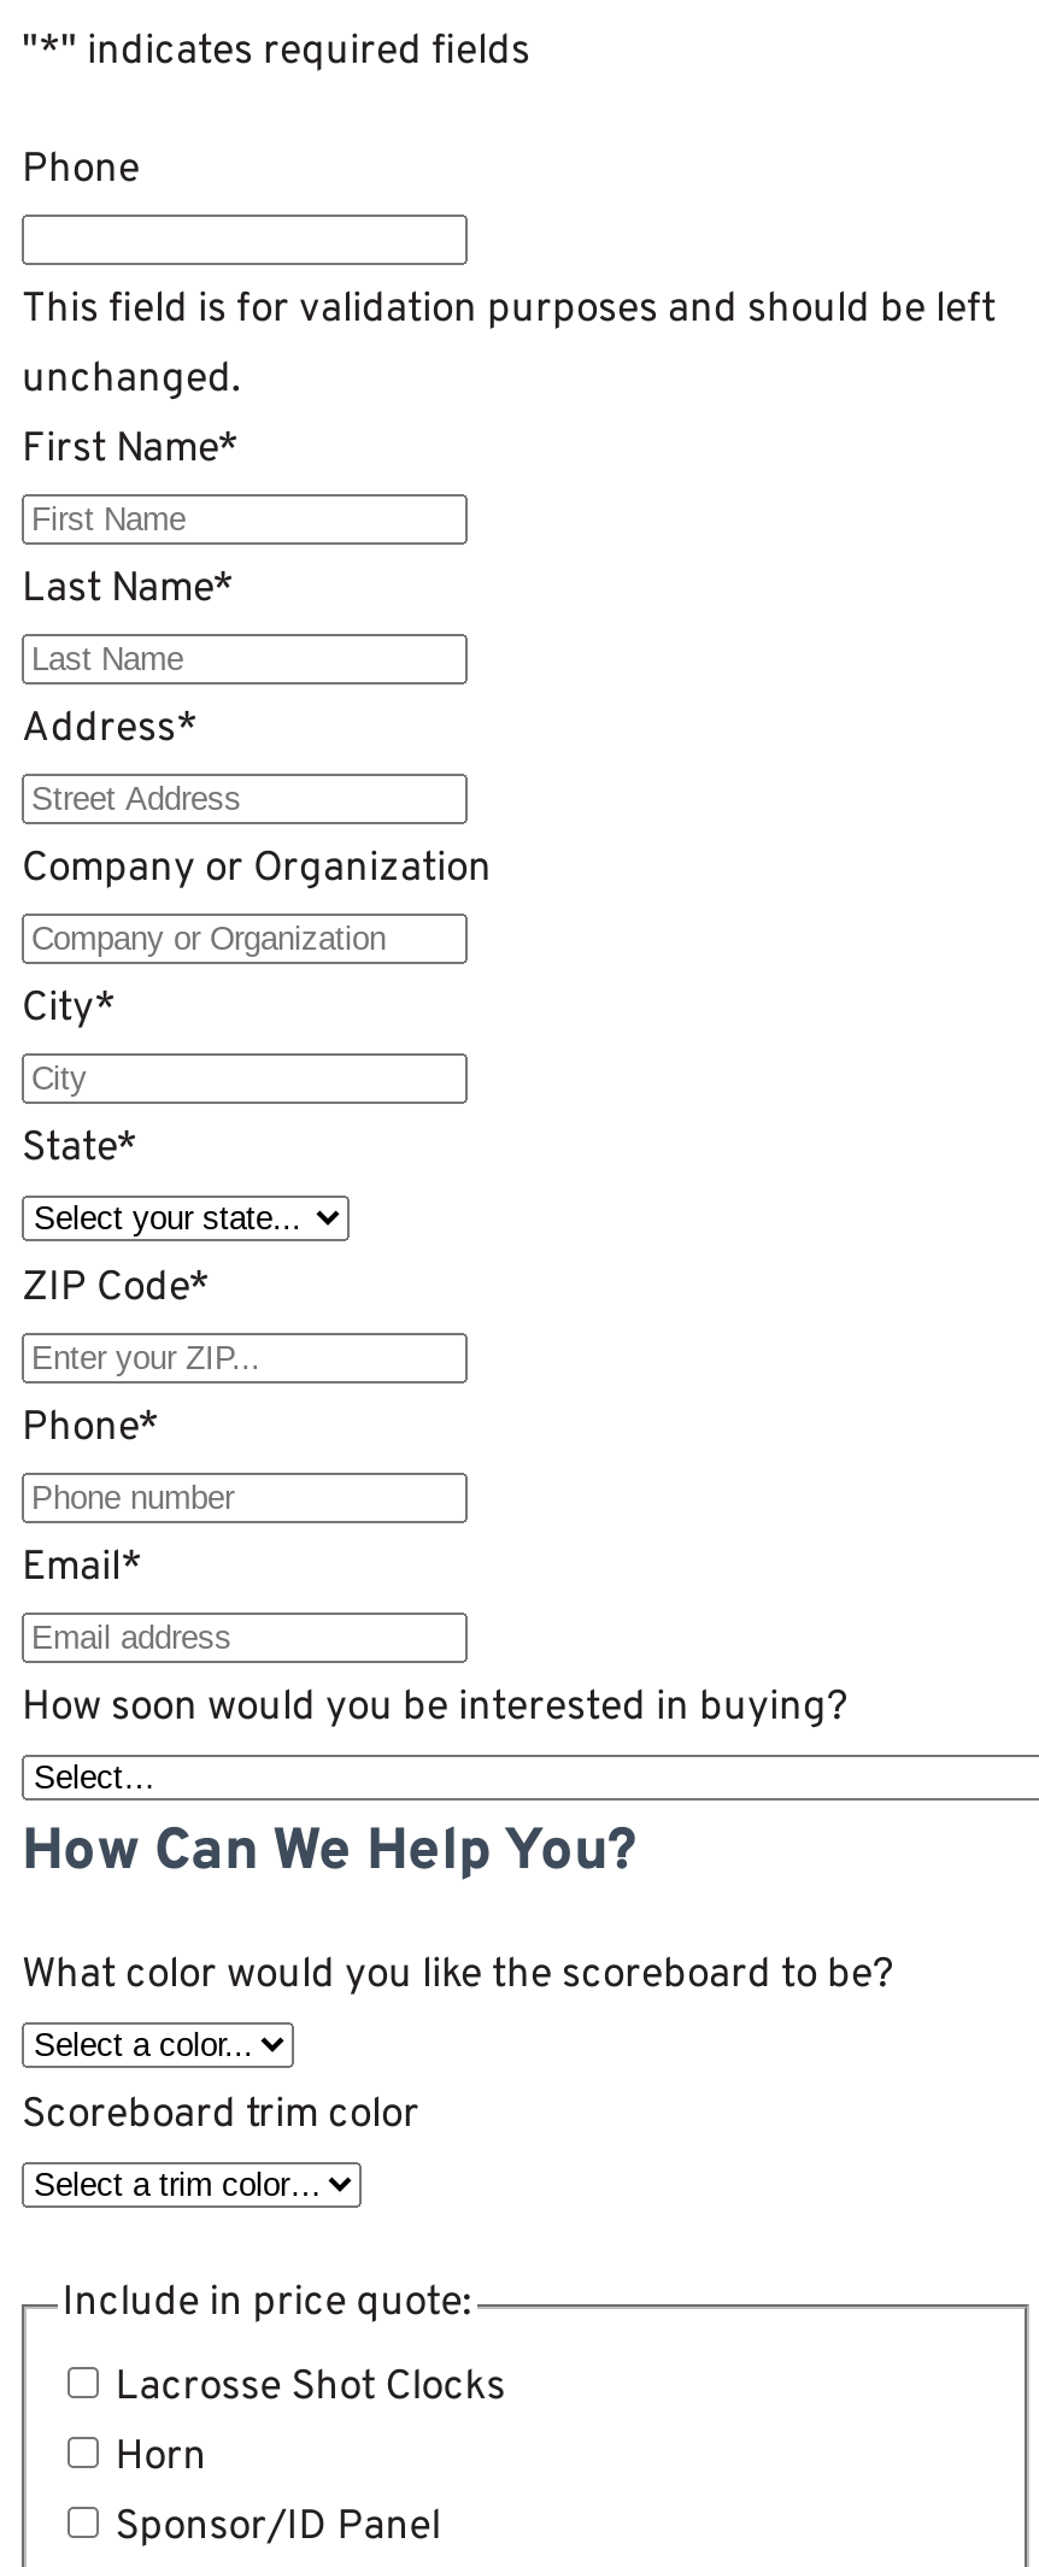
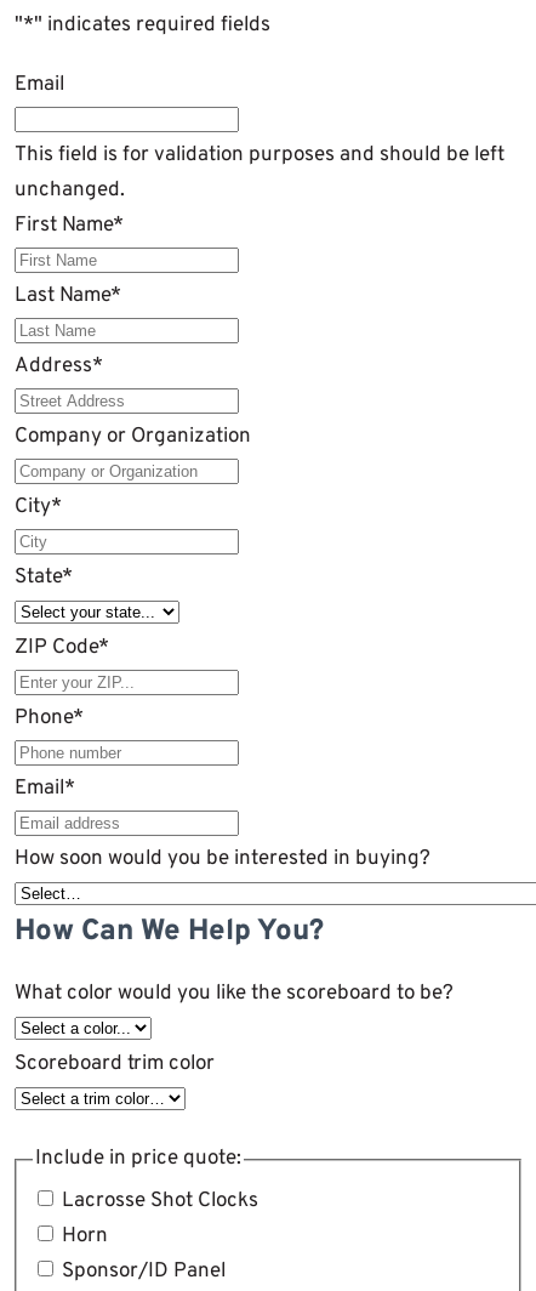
- Phone
+ Email
